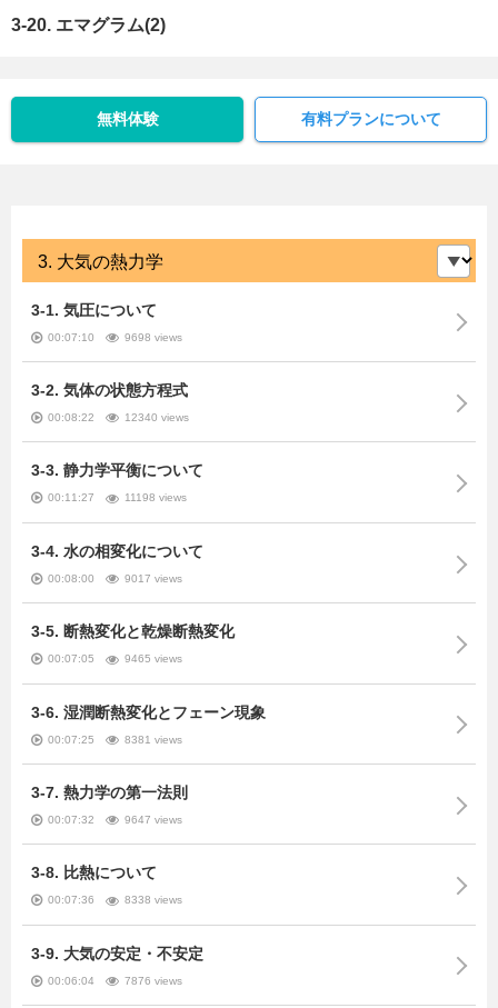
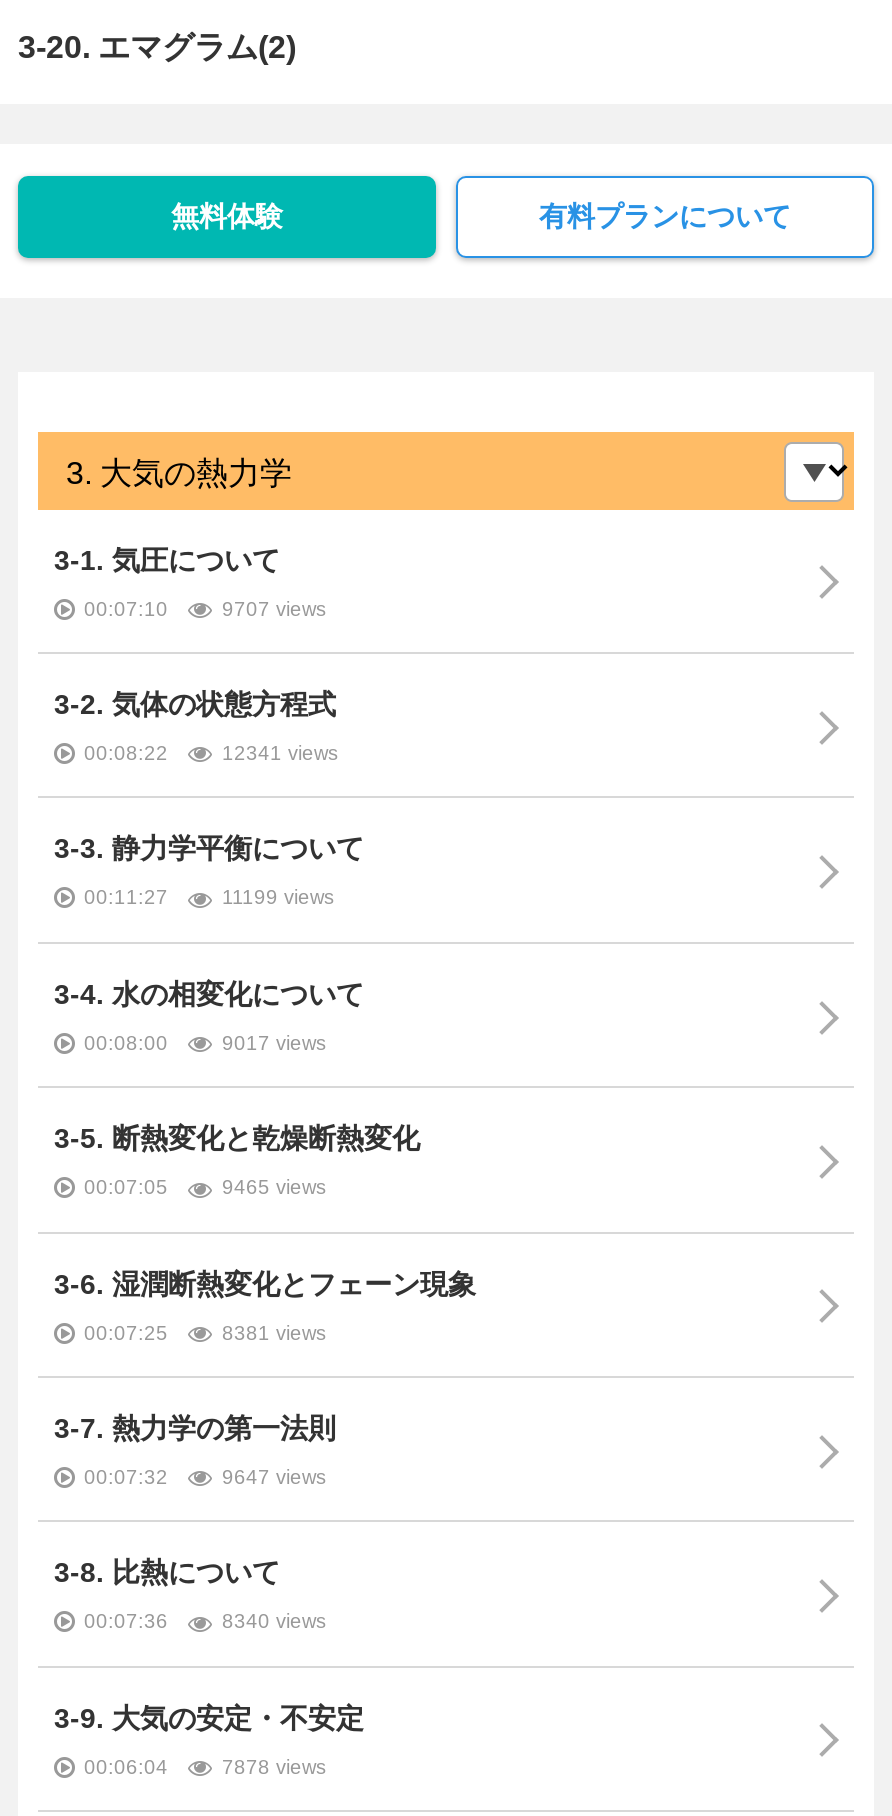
- 9698 views
+ 9707 views

- 12340 views
+ 12341 views

- 11198 views
+ 11199 views

- 8338 views
+ 8340 views

- 7876 views
+ 7878 views
